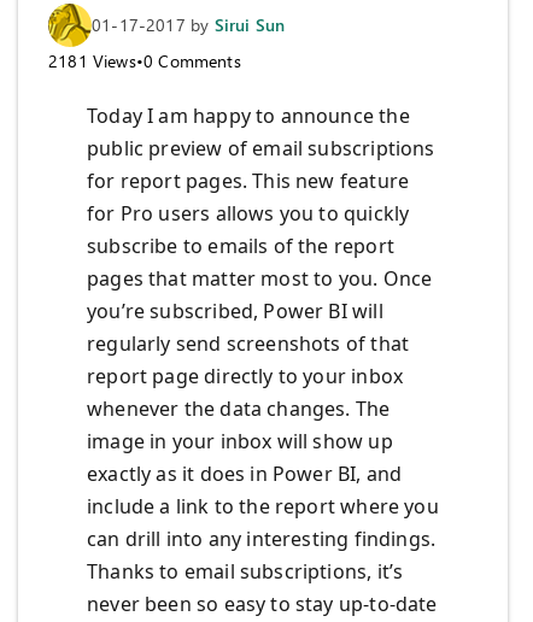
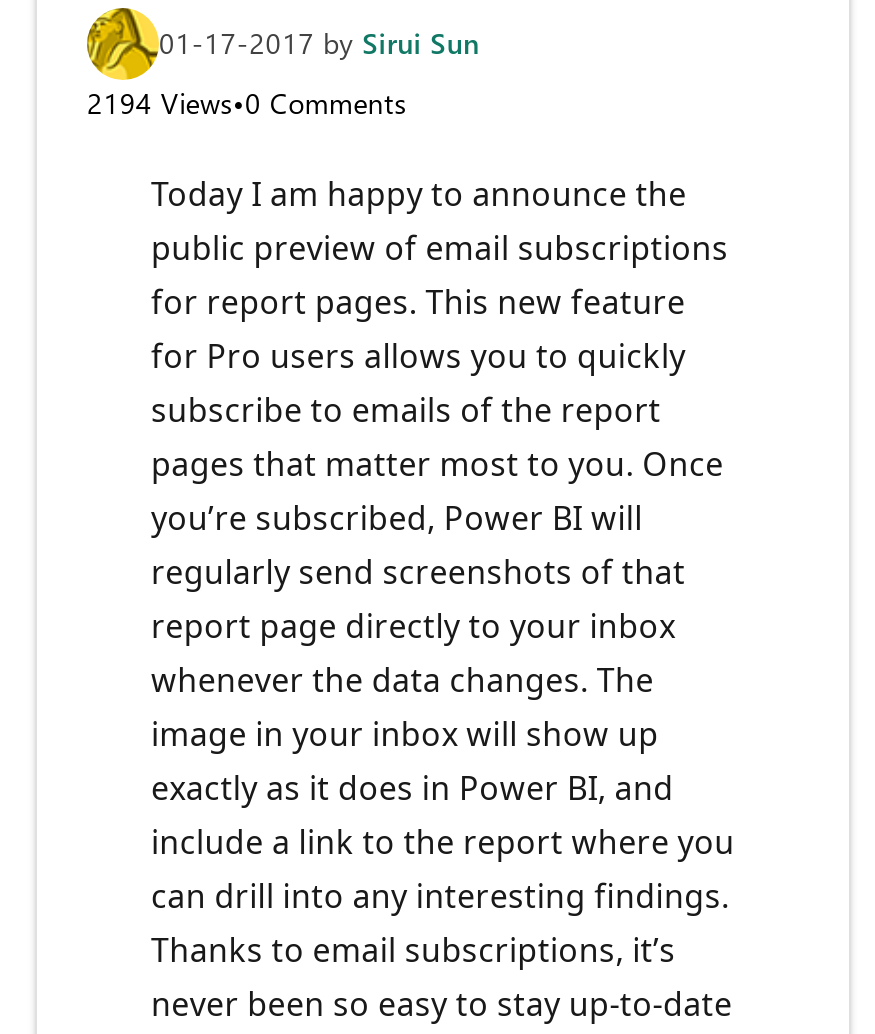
- 2181 Views•0 Comments
+ 2194 Views•0 Comments
